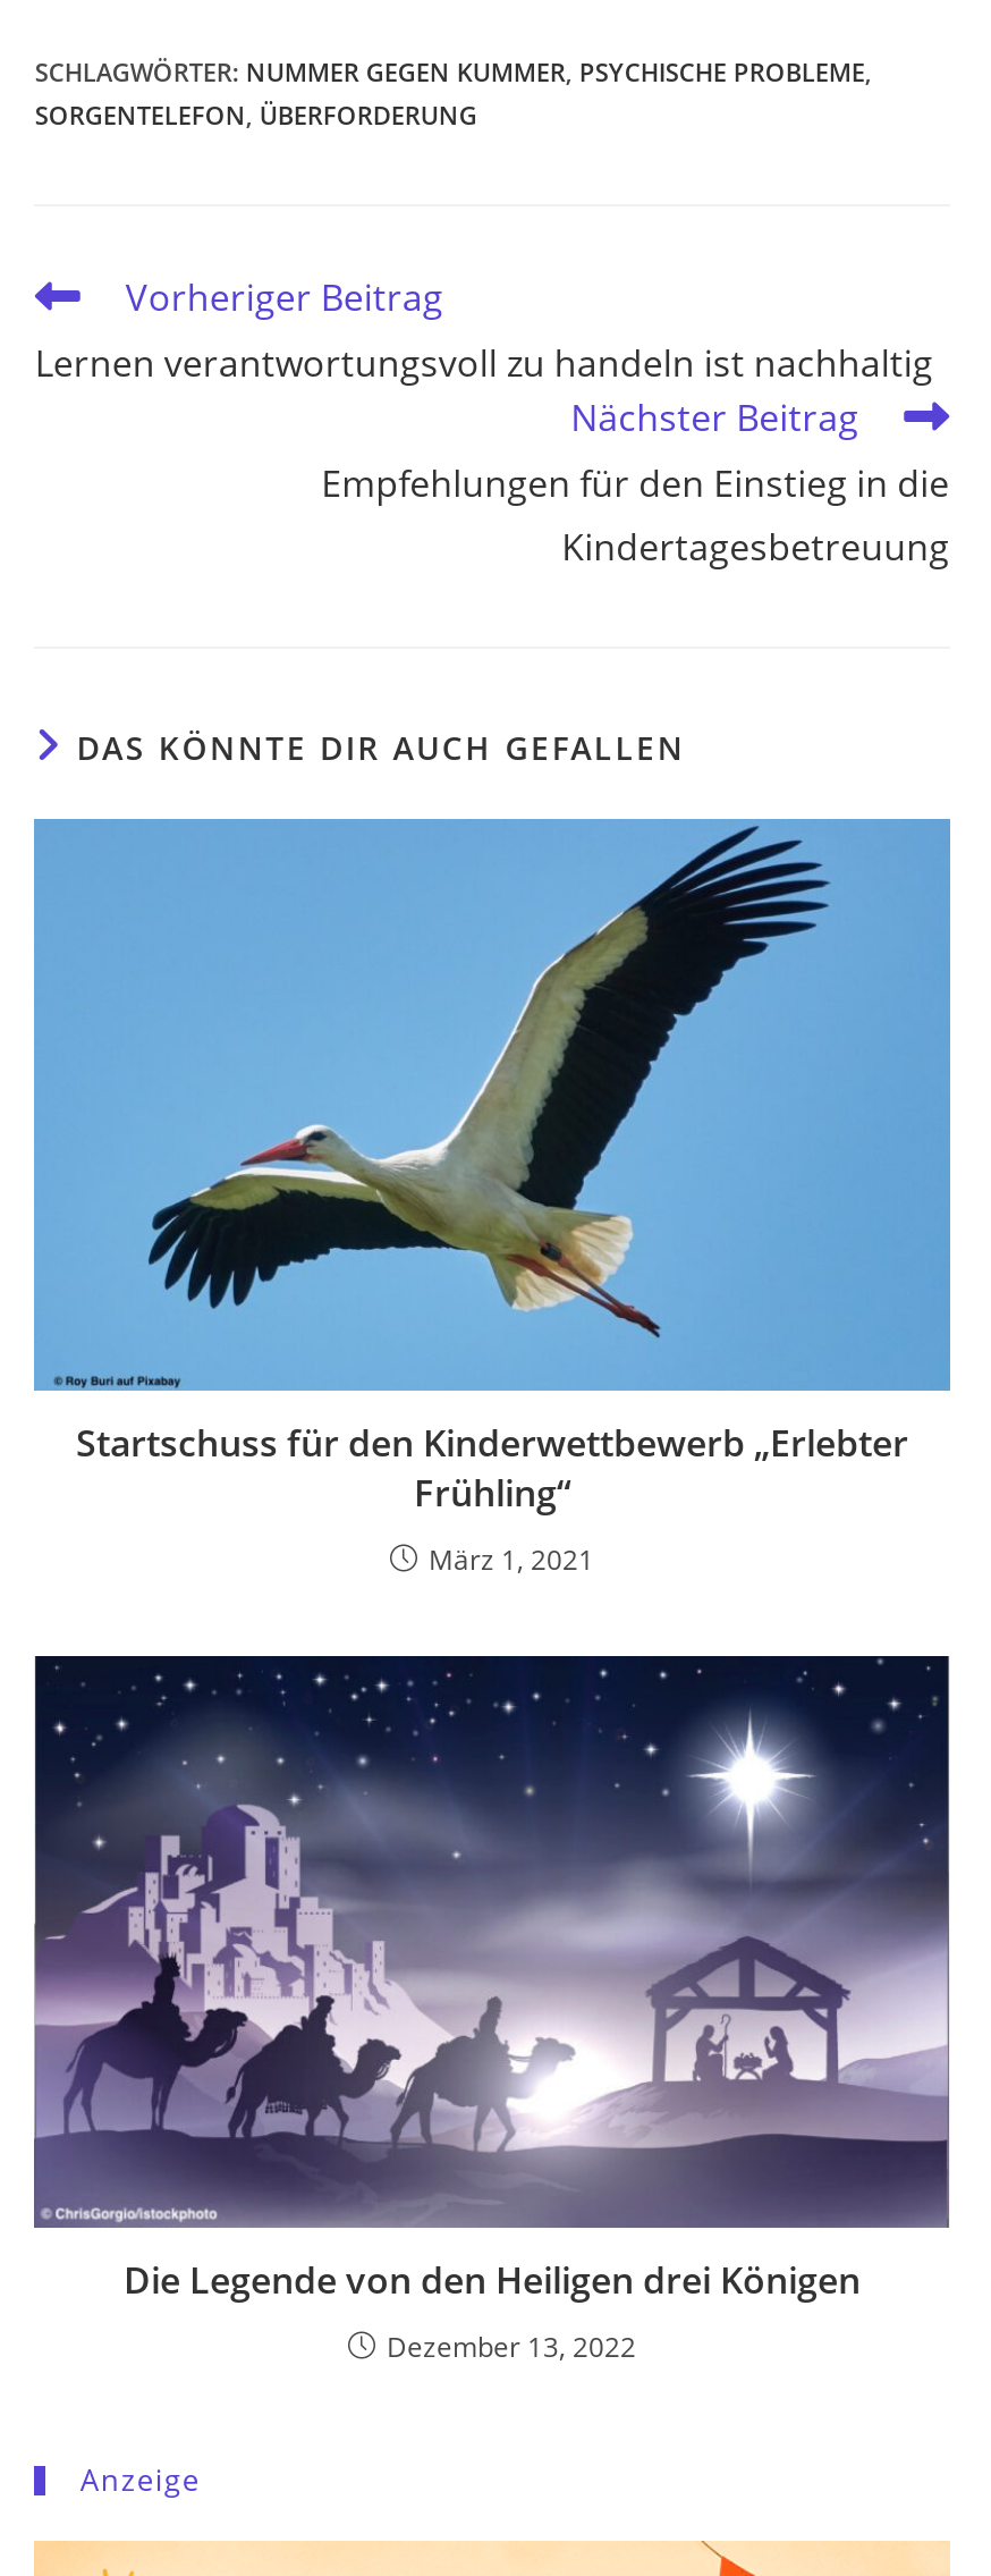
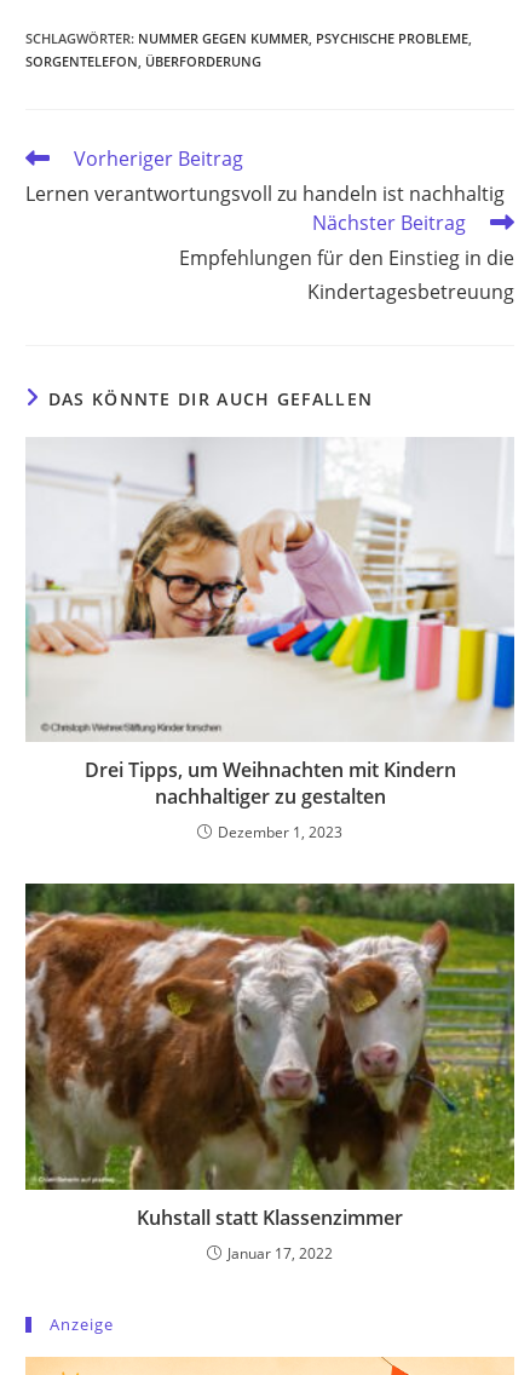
- [image]
- Startschuss für den Kinderwettbewerb „Erlebter
- Frühling“
+ [image]
+ Drei Tipps, um Weihnachten mit Kindern
+ nachhaltiger zu gestalten

- März 1, 2021
+ Dezember 1, 2023

- [image]
- Die Legende von den Heiligen drei Königen
+ [image]
+ Kuhstall statt Klassenzimmer

- Dezember 13, 2022
+ Januar 17, 2022
